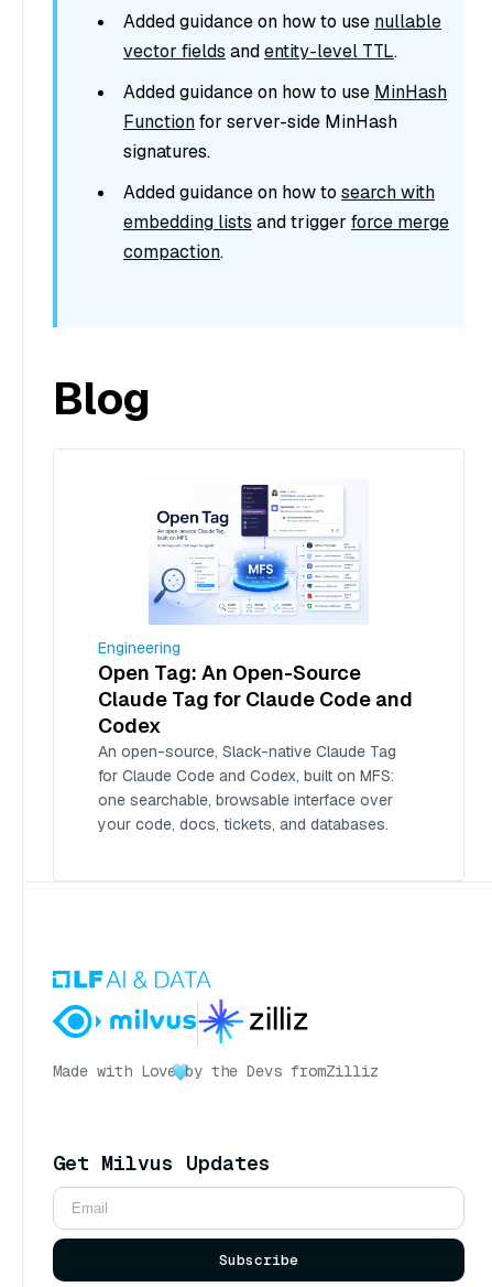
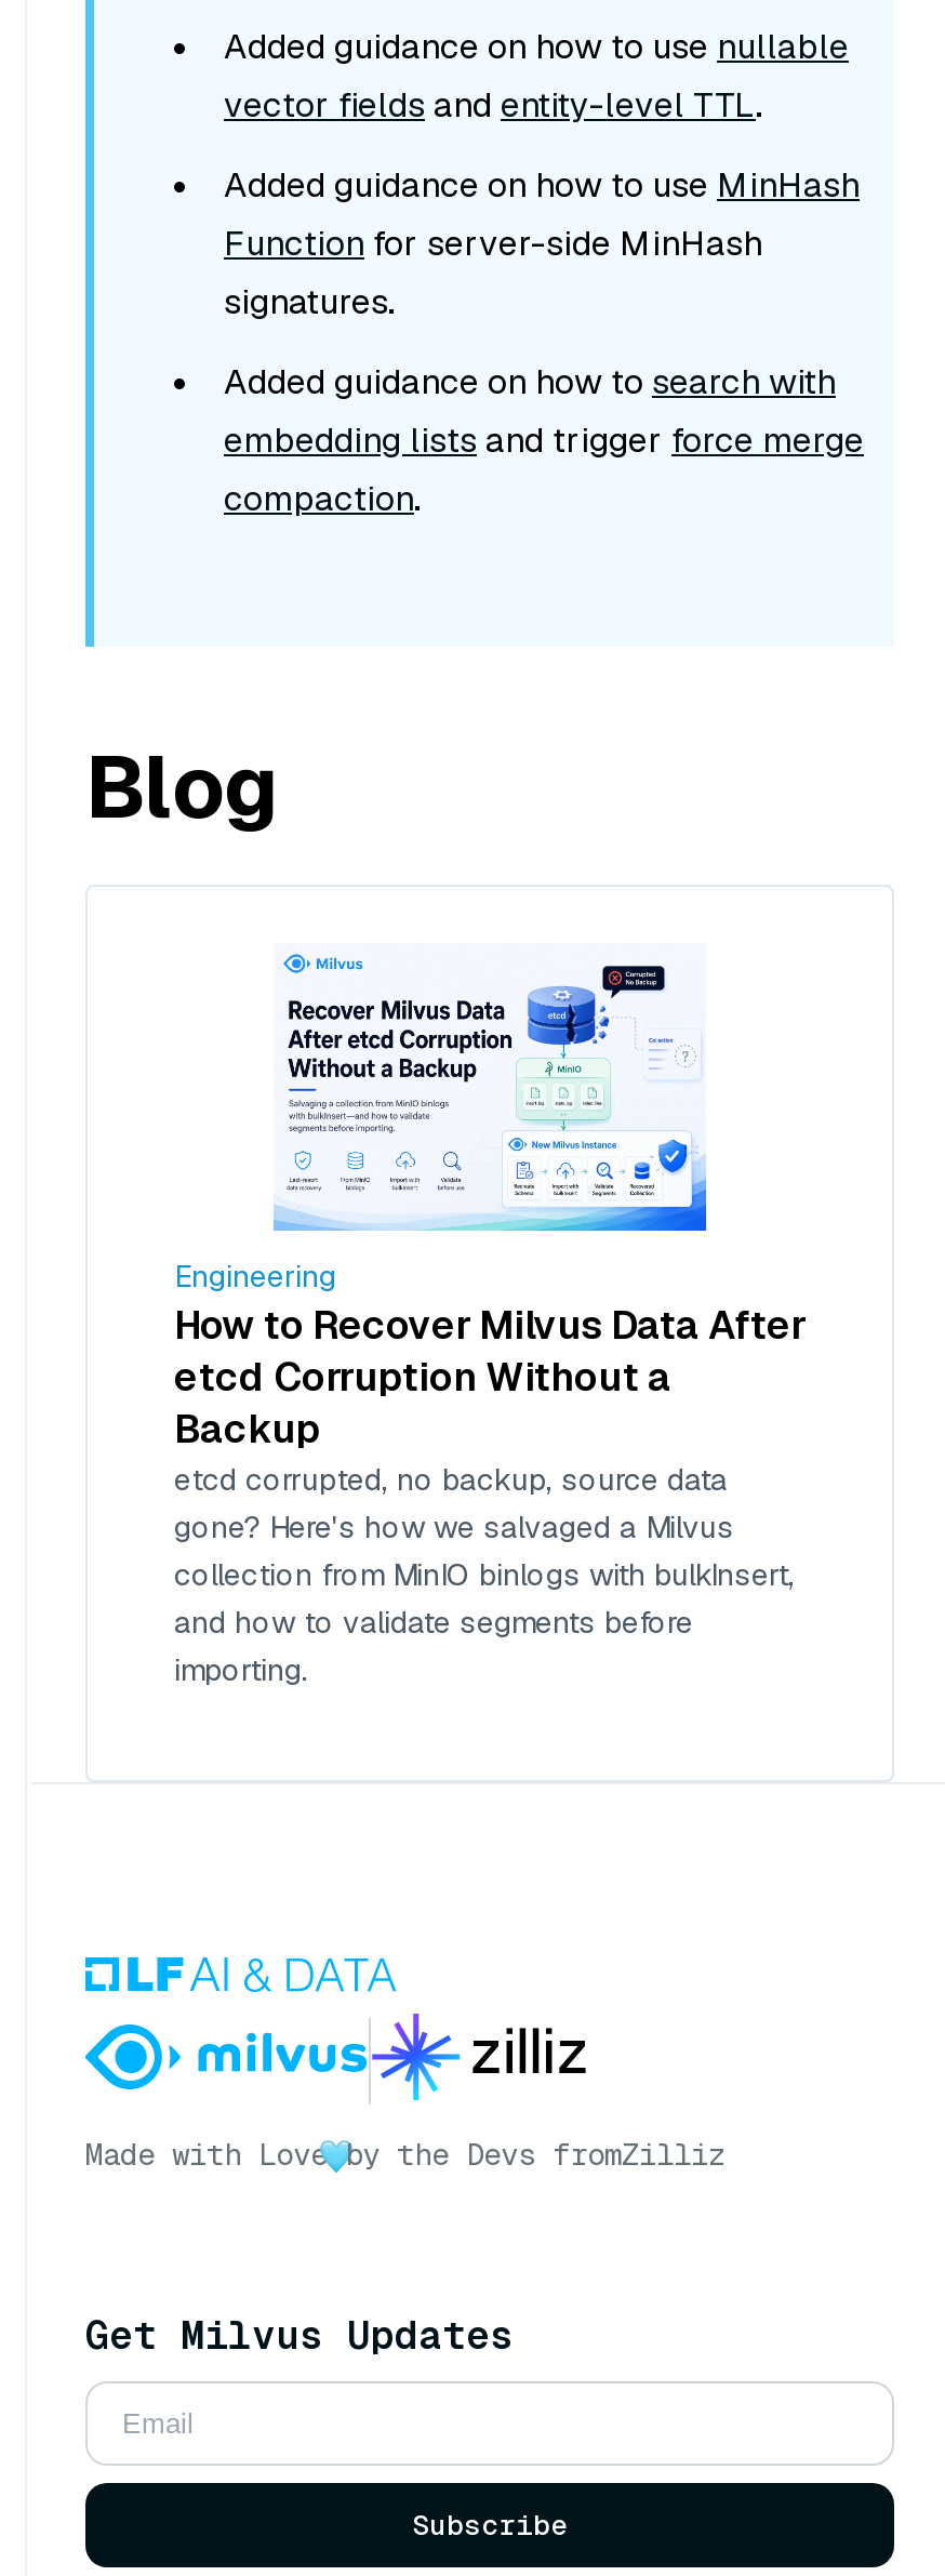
- [image]
- Open Tag: An Open-Source
- Claude Tag for Claude Code and
- Codex
- An open-source, Slack-native Claude Tag
- for Claude Code and Codex, built on MFS:
- one searchable, browsable interface over
- your code, docs, tickets, and databases.
+ [image]
+ How to Recover Milvus Data After
+ etcd Corruption Without a
+ Backup
+ etcd corrupted, no backup, source data
+ gone? Here's how we salvaged a Milvus
+ collection from MinIO binlogs with bulkInsert,
+ and how to validate segments before
+ importing.
